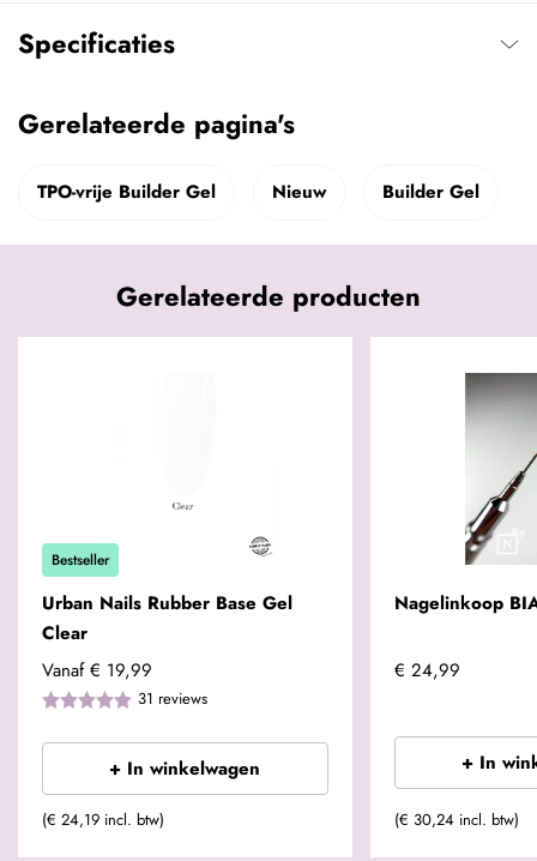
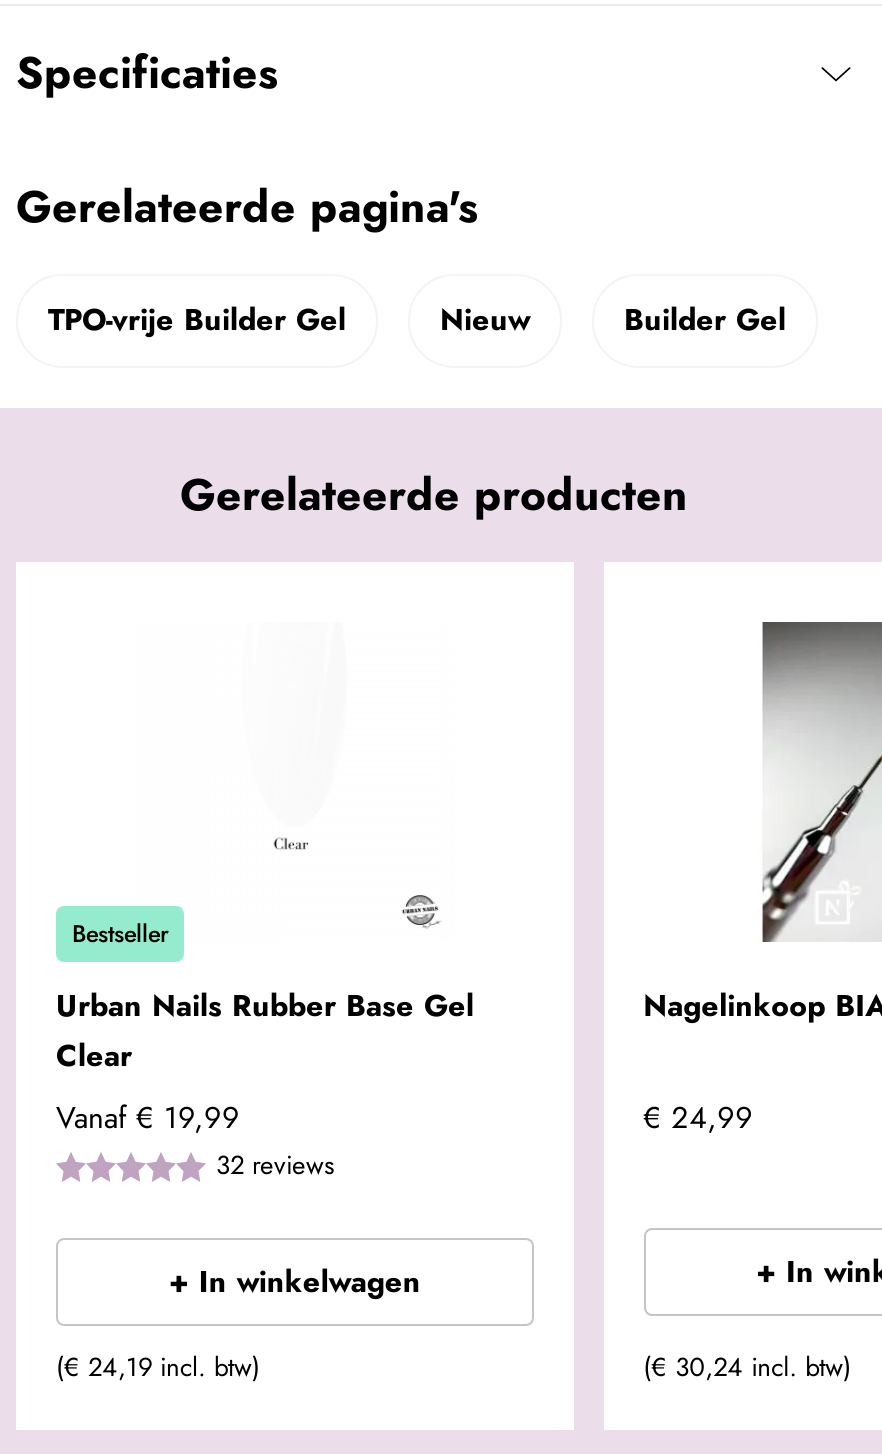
- 31 reviews
+ 32 reviews
